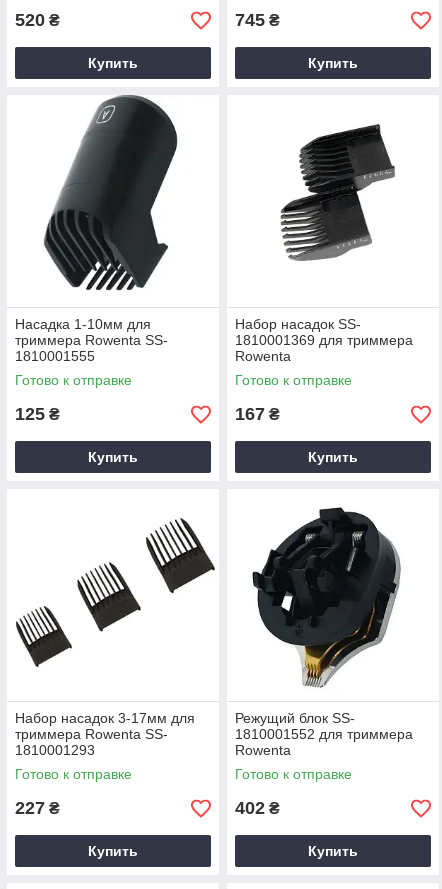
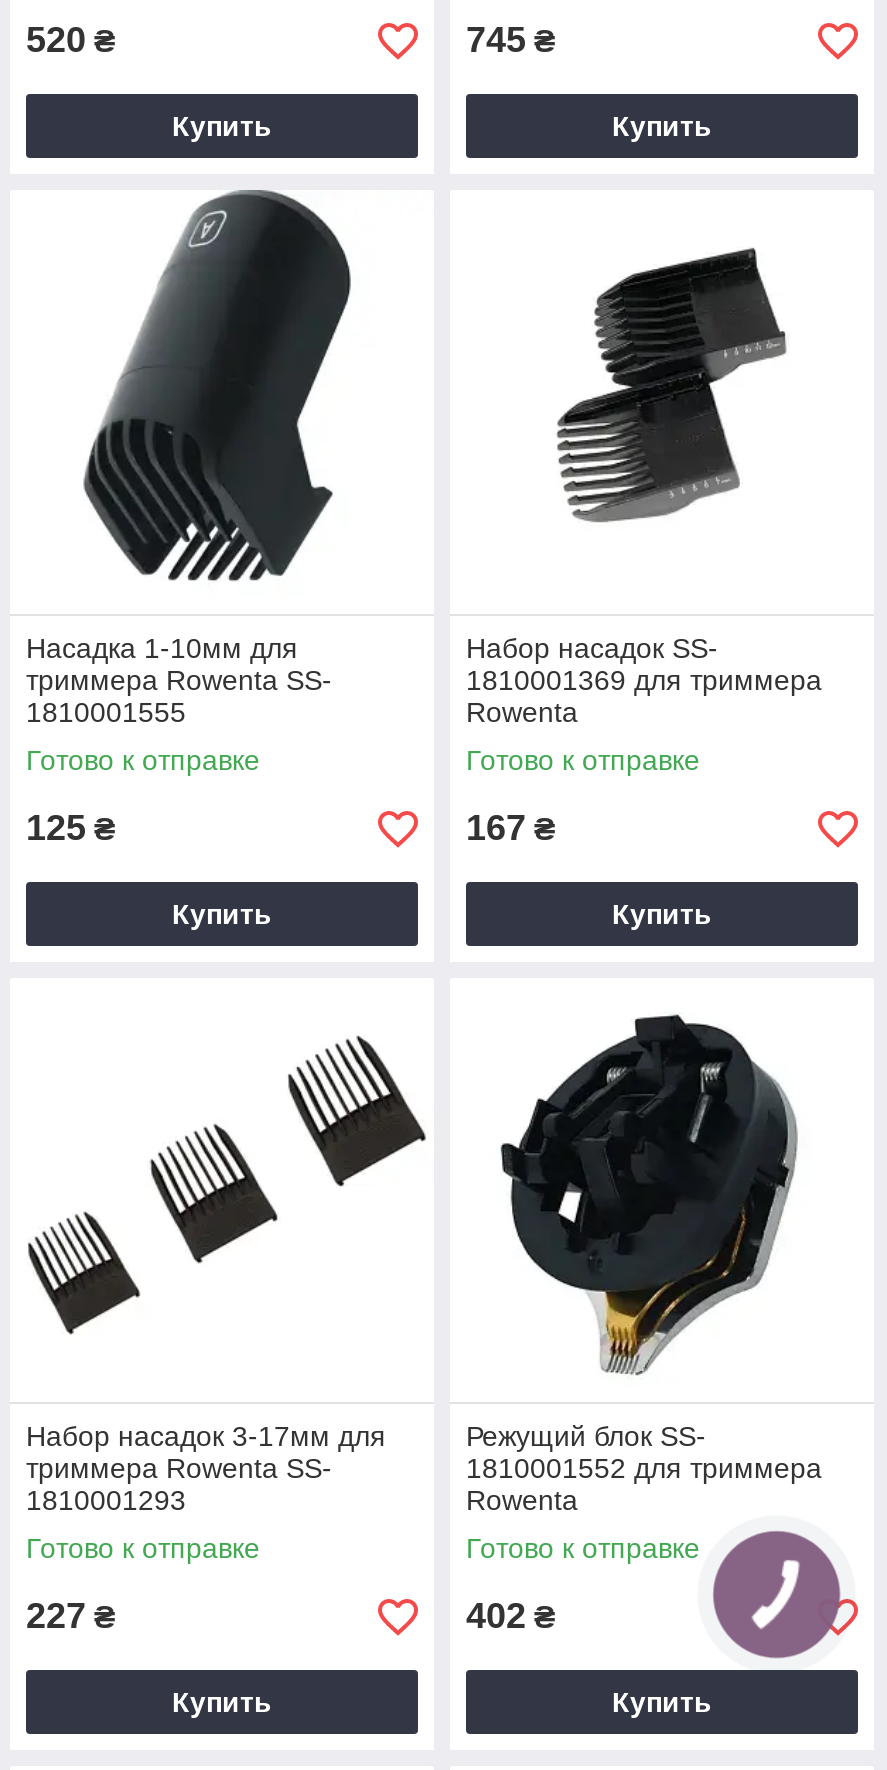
+ [image]
